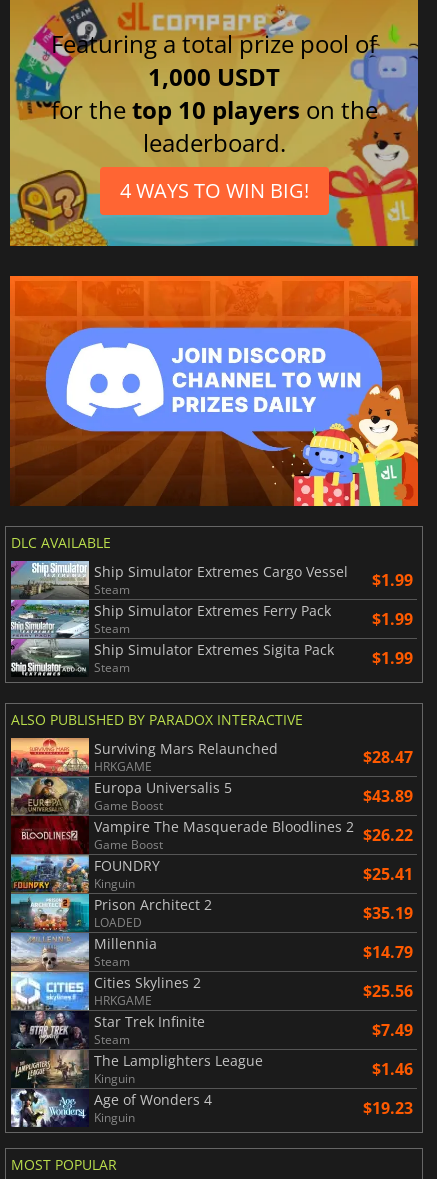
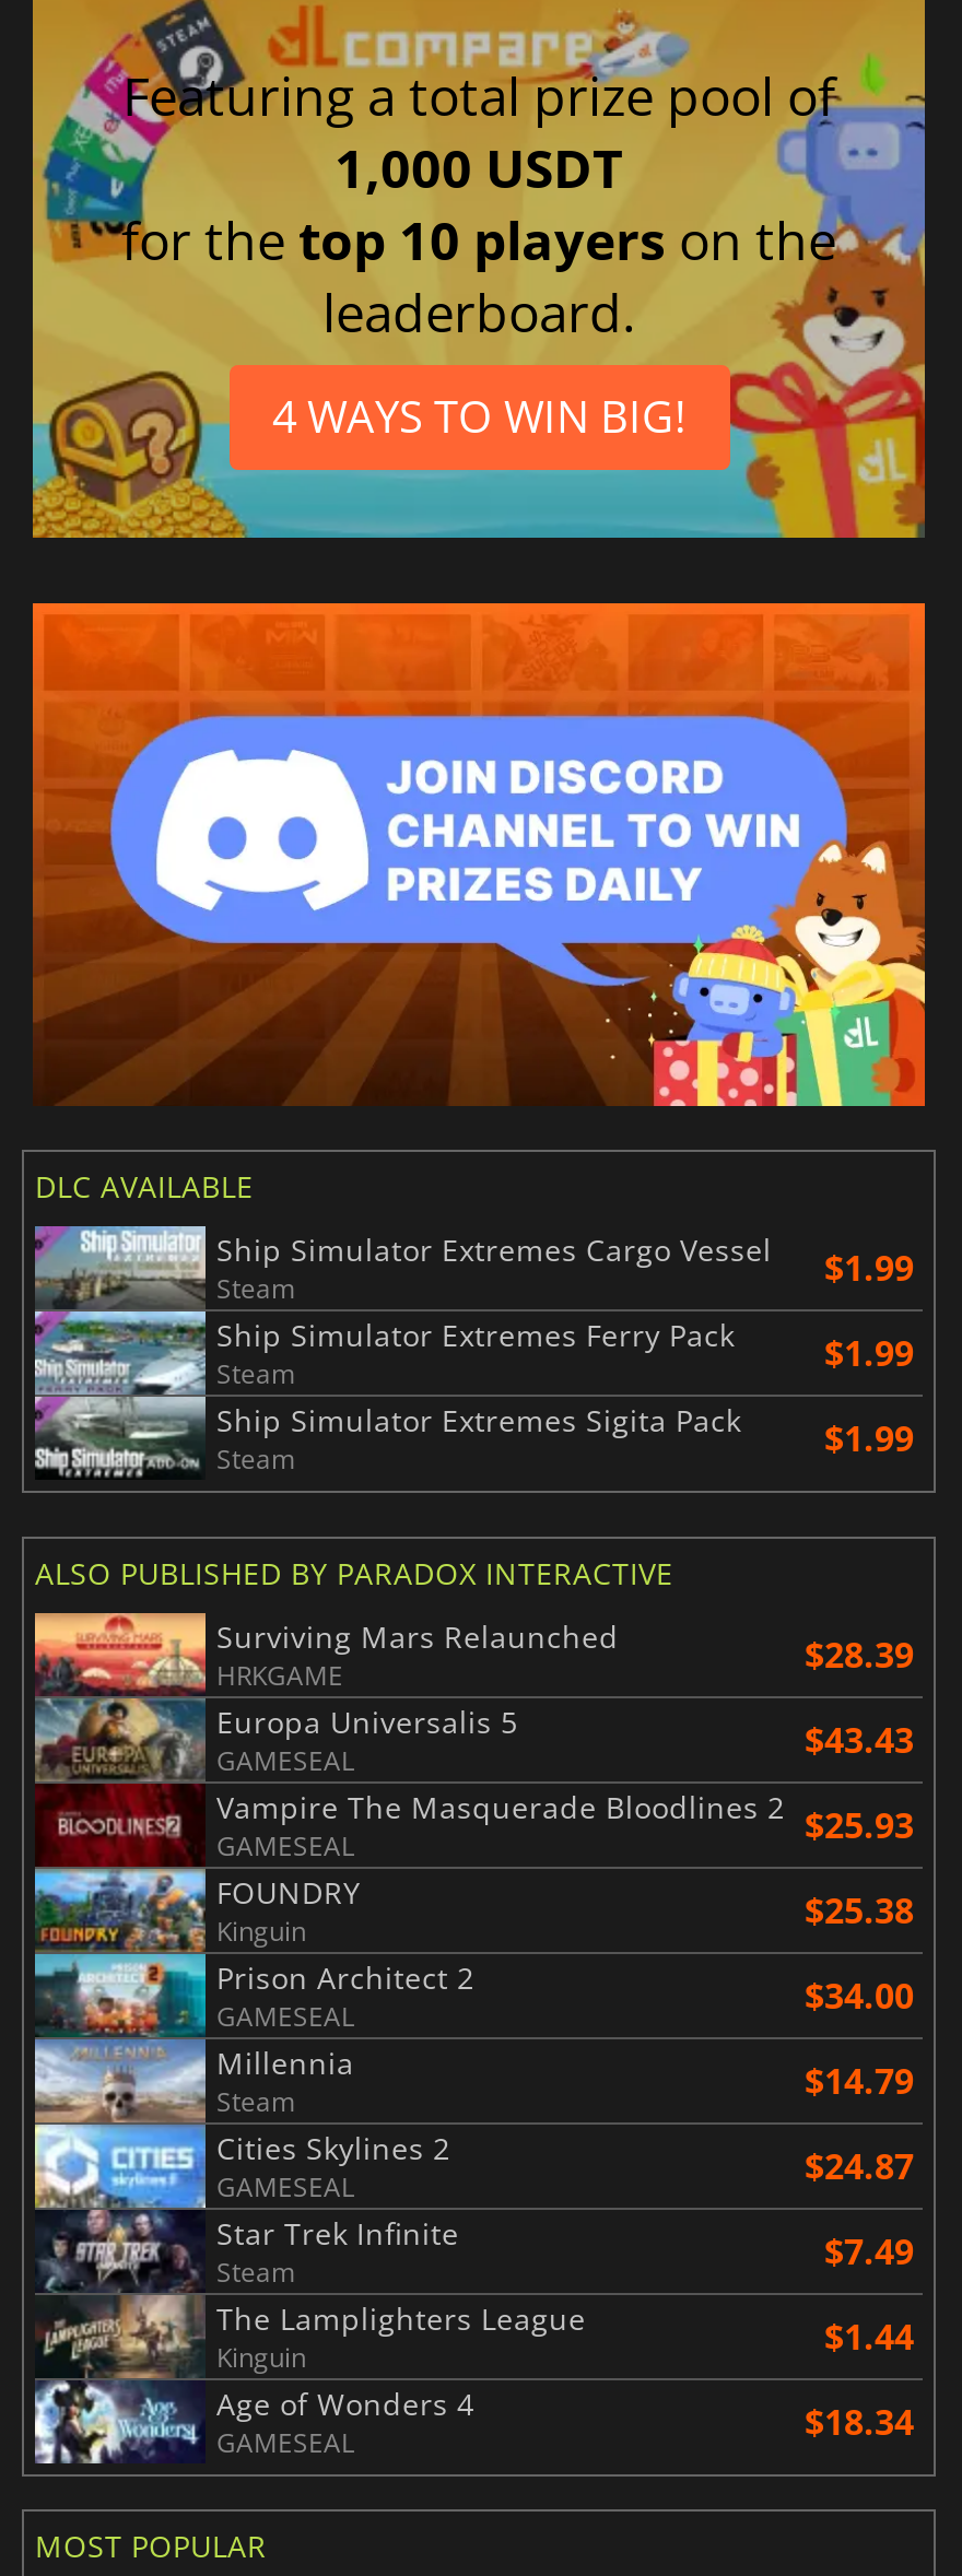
- $28.47
+ $28.39

- Game Boost
- $43.89
+ GAMESEAL
+ $43.43

- Game Boost
- $26.22
+ GAMESEAL
+ $25.93

- $25.41
+ $25.38

- LOADED
- $35.19
+ GAMESEAL
+ $34.00

- HRKGAME
- $25.56
+ GAMESEAL
+ $24.87

- $1.46
+ $1.44

- Kinguin
- $19.23
+ GAMESEAL
+ $18.34
